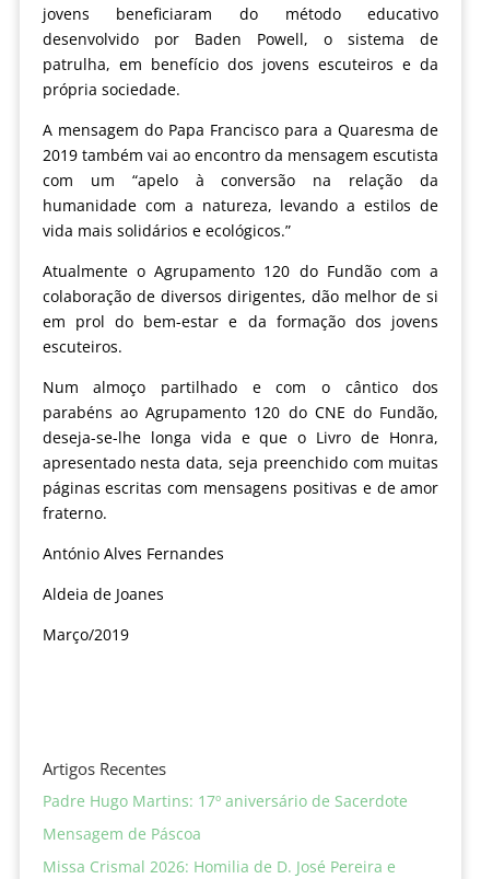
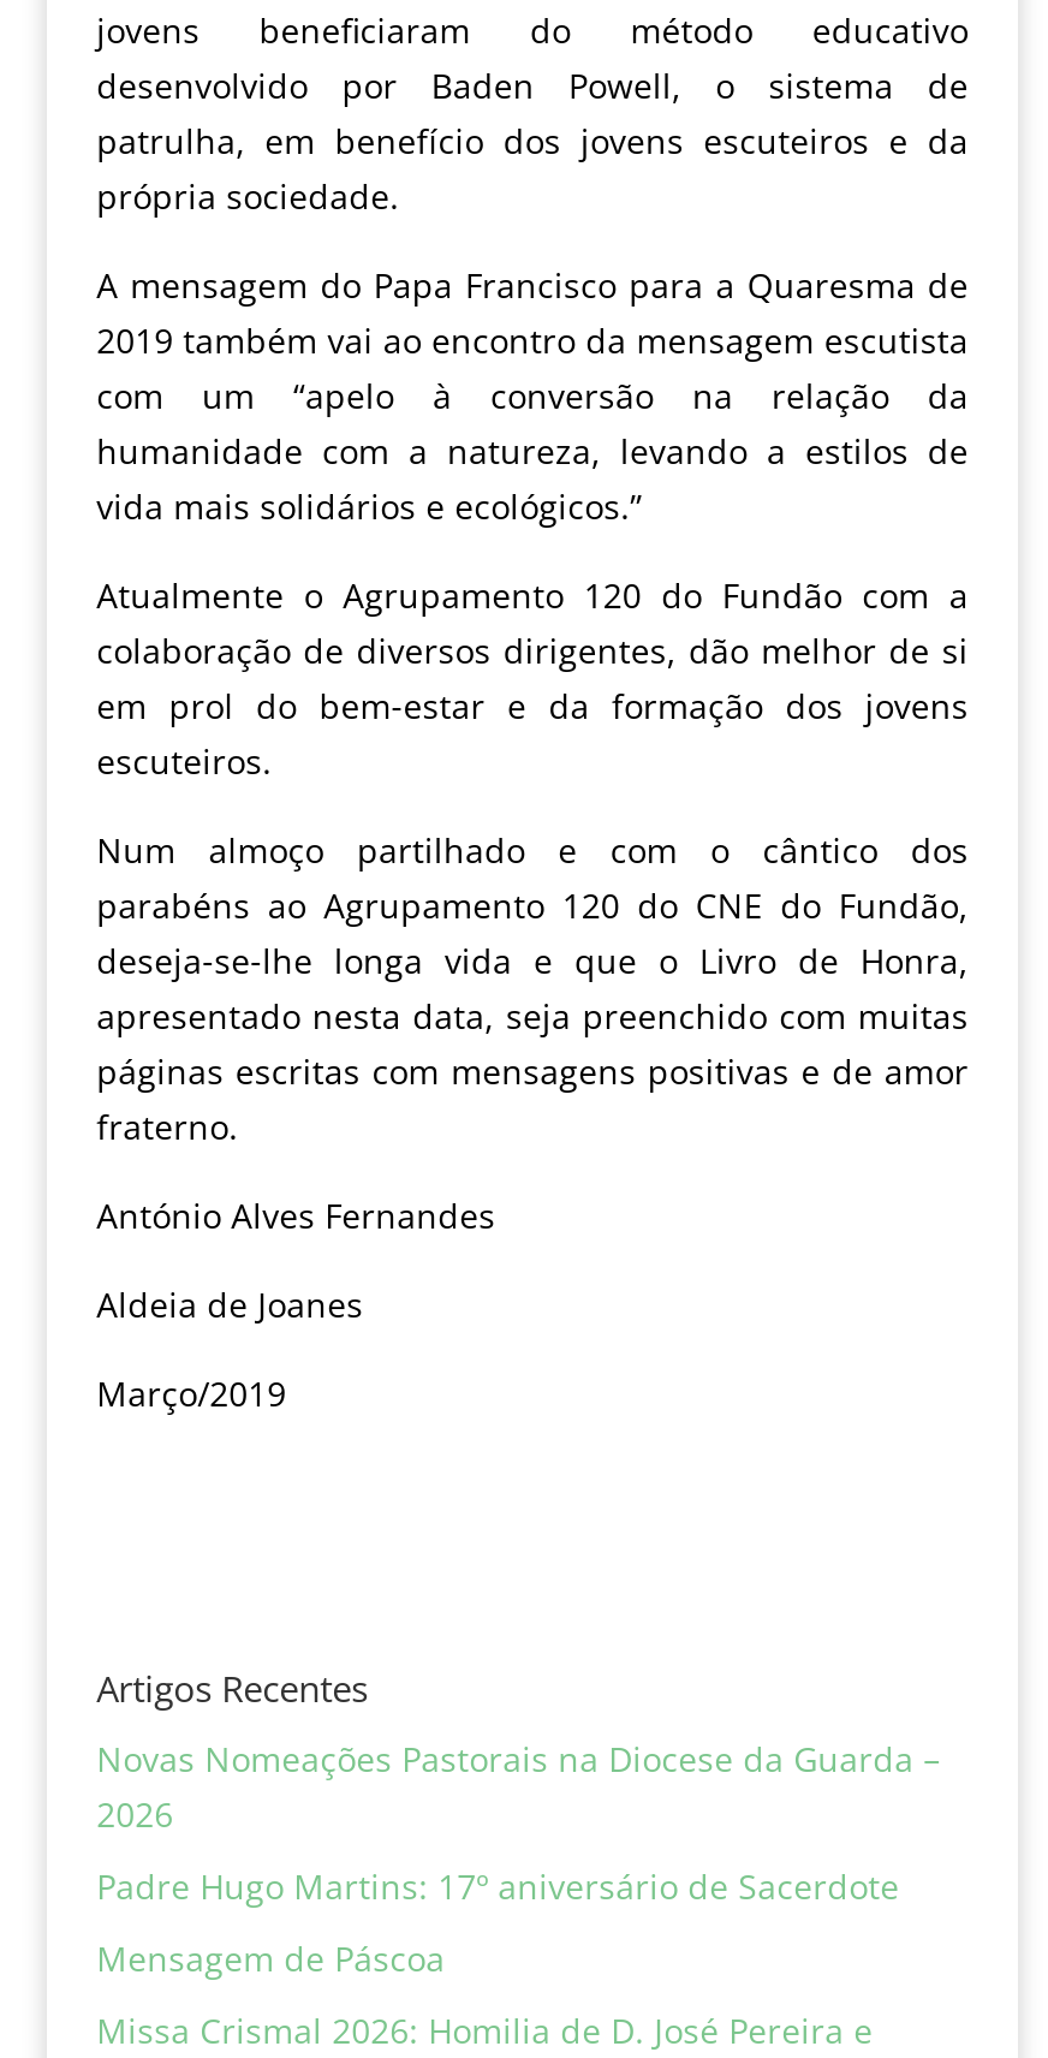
+ Novas Nomeações Pastorais na Diocese da Guarda –
+ 2026
